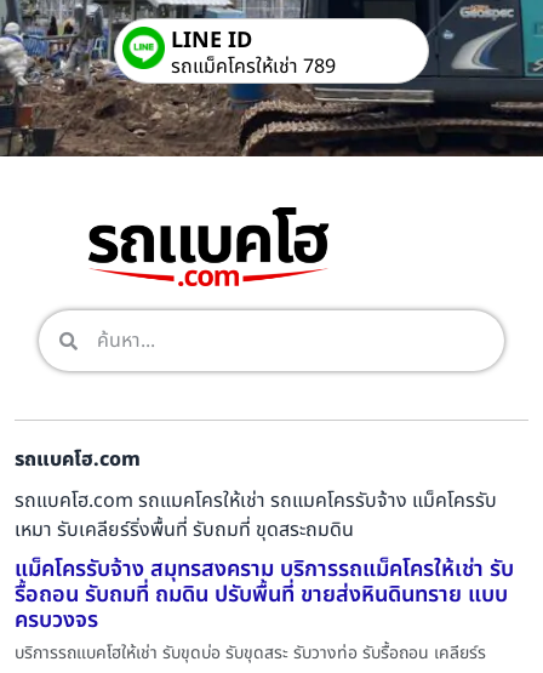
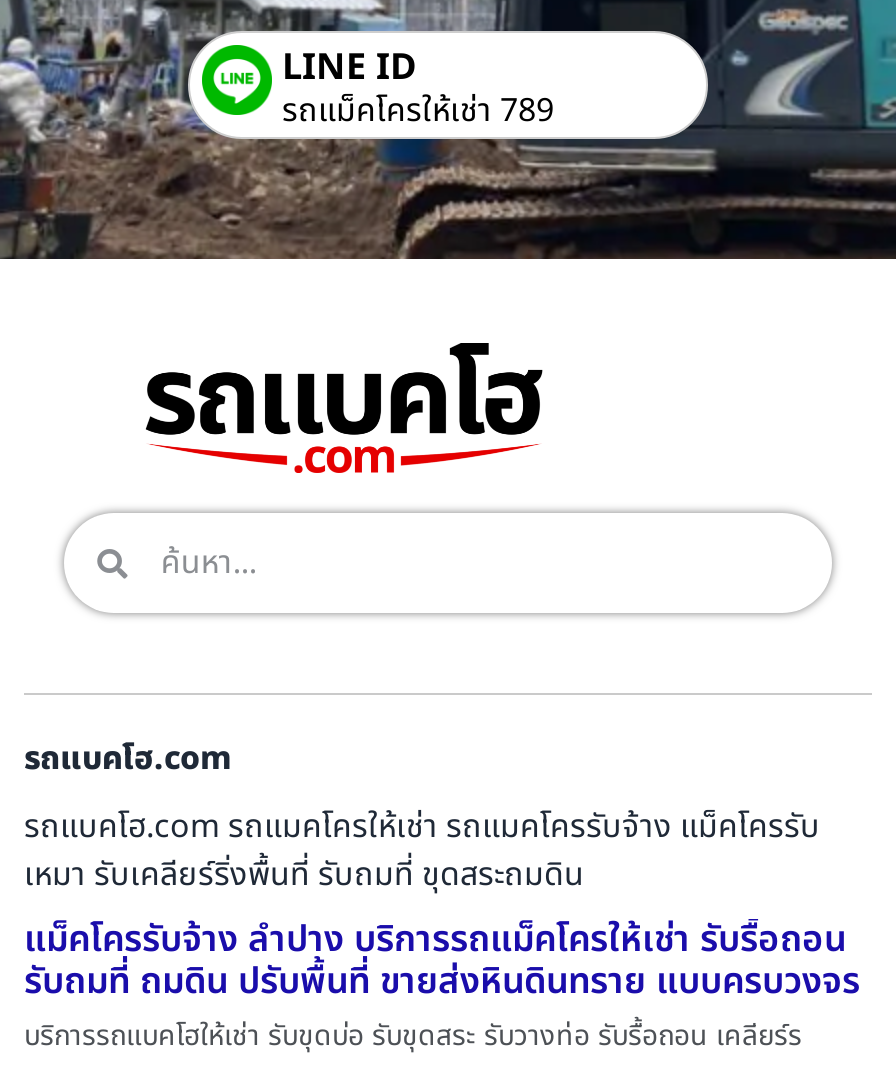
- แม็คโครรับจ้าง สมุทรสงคราม บริการรถแม็คโครให้เช่า รับ
- รื้อถอน รับถมที่ ถมดิน ปรับพื้นที่ ขายส่งหินดินทราย แบบ
- ครบวงจร
+ แม็คโครรับจ้าง ลำปาง บริการรถแม็คโครให้เช่า รับรื้อถอน
+ รับถมที่ ถมดิน ปรับพื้นที่ ขายส่งหินดินทราย แบบครบวงจร
